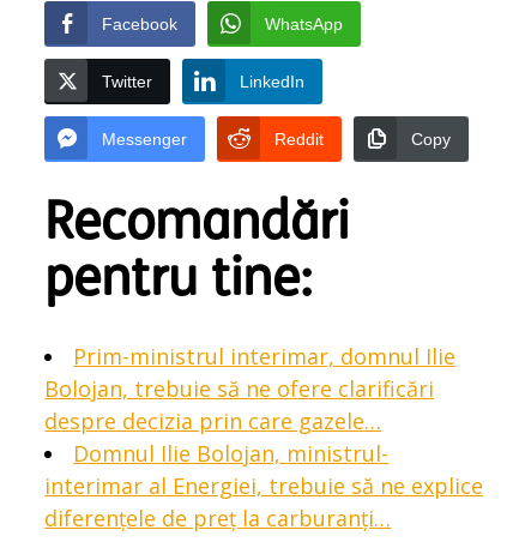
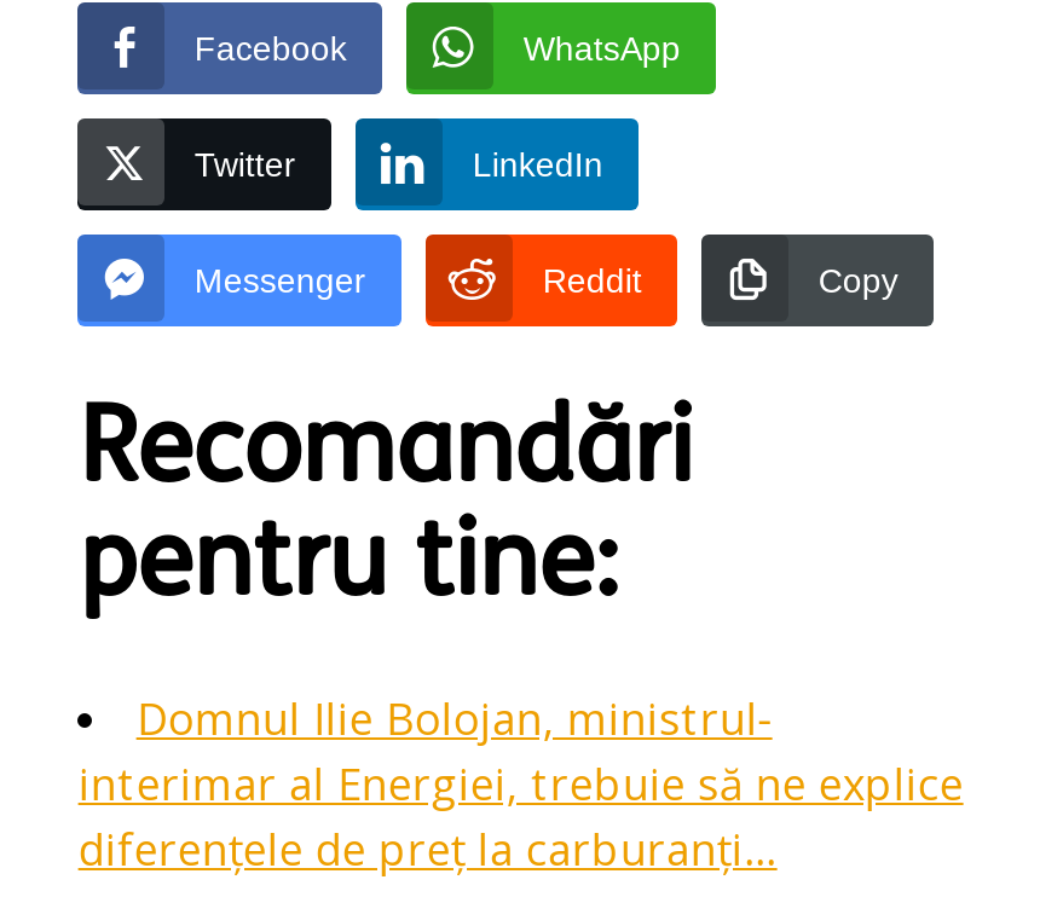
- Prim-ministrul interimar, domnul Ilie
- Bolojan, trebuie să ne ofere clarificări
- despre decizia prin care gazele…
